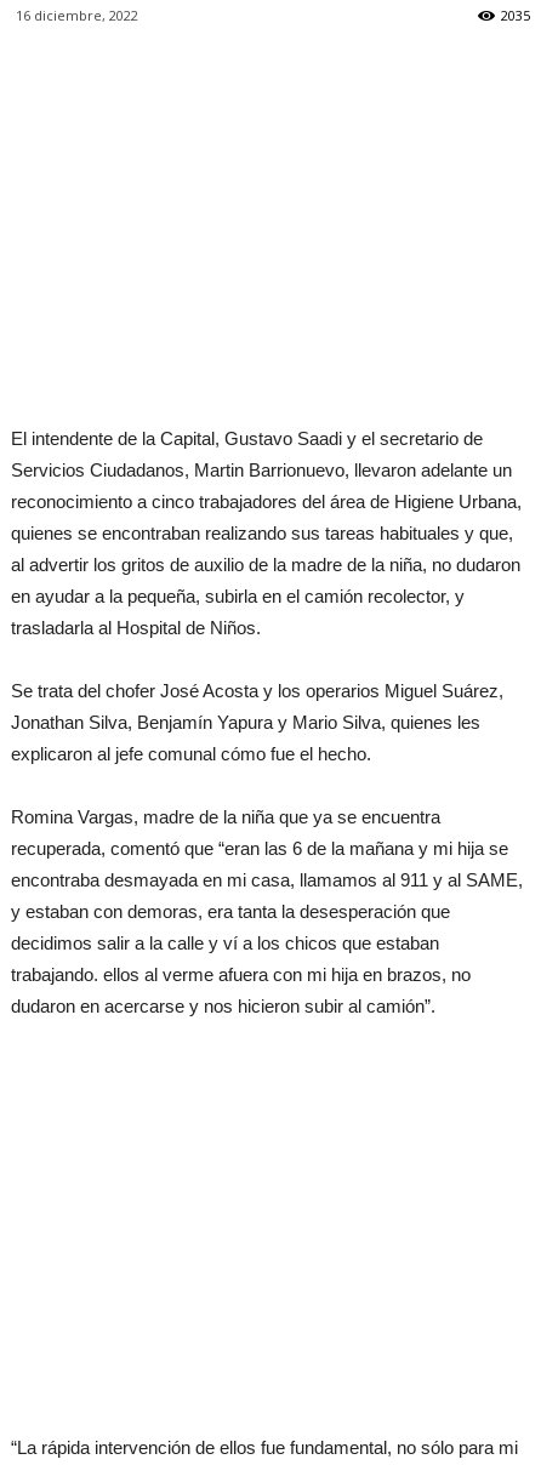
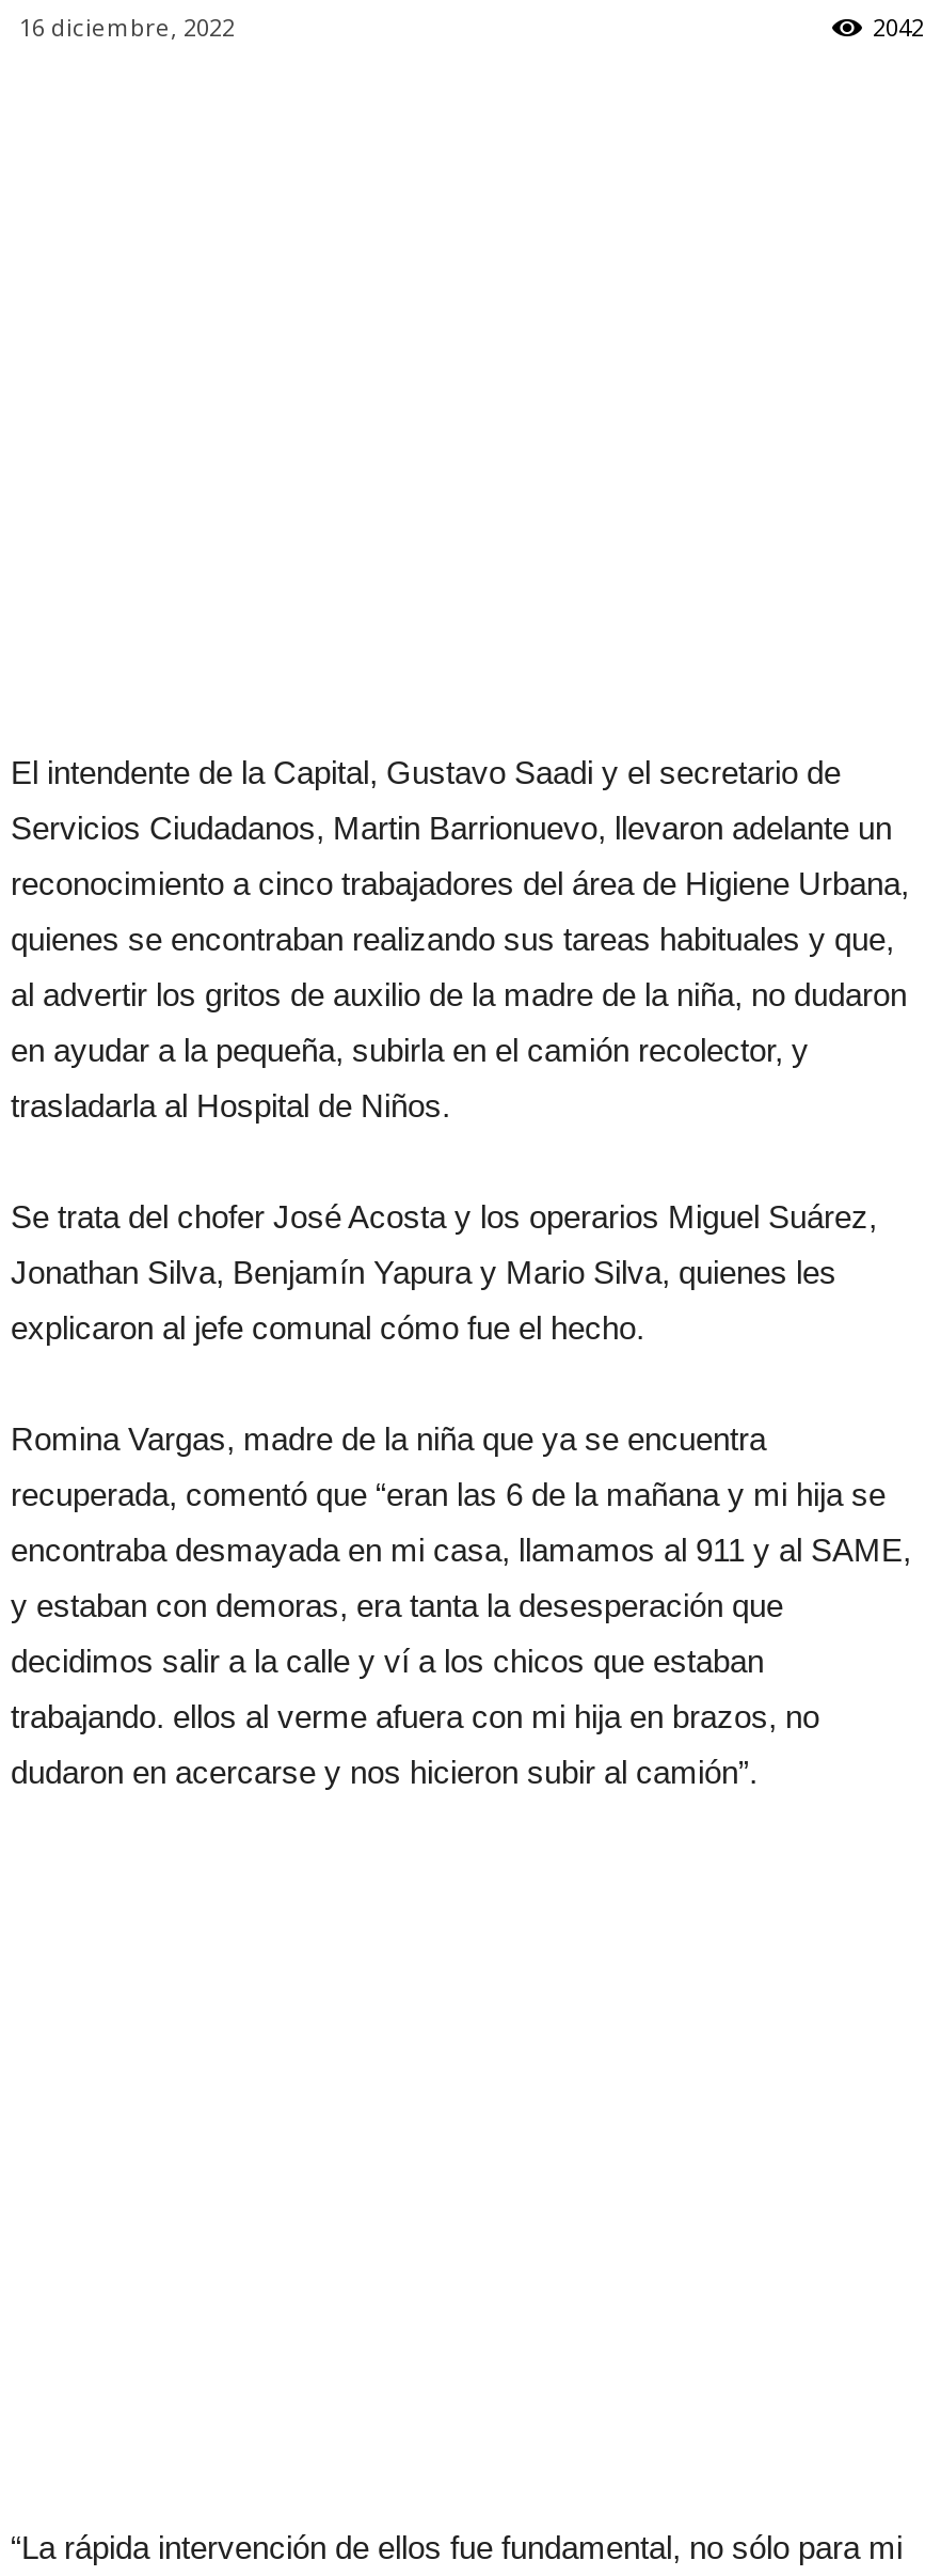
- 2035
+ 2042
